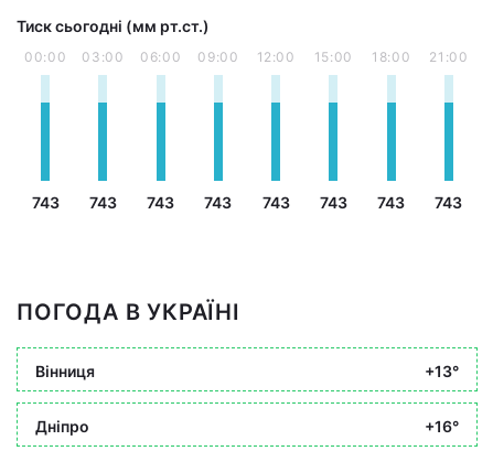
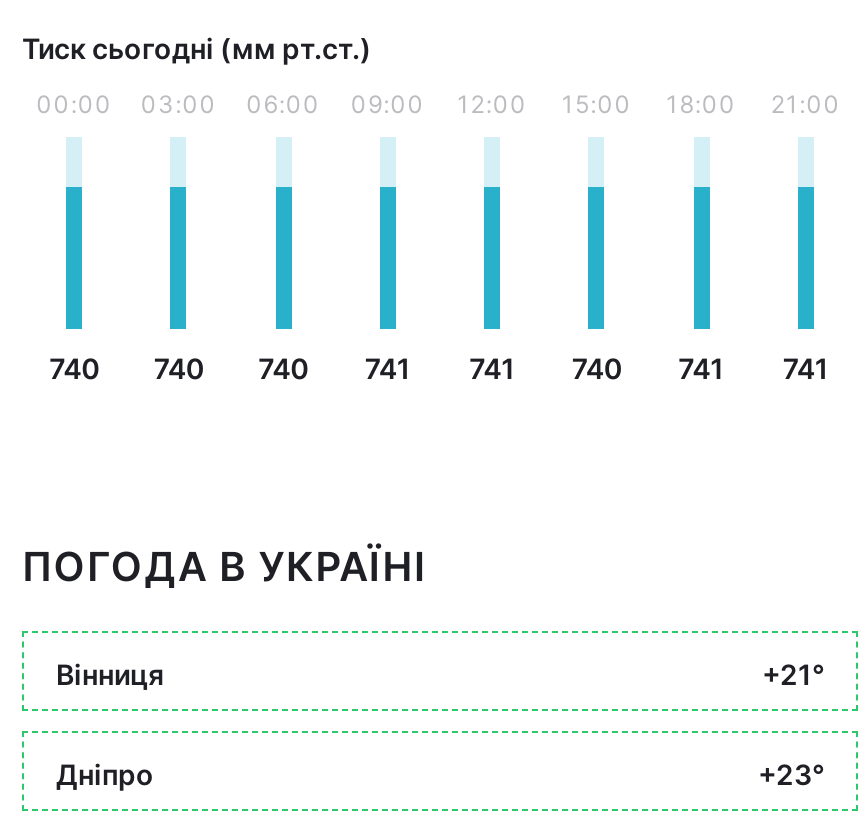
- 743
+ 740

- 743
+ 740

- 743
+ 740

- 743
+ 741

- 743
+ 741

- 743
+ 740

- 743
+ 741

- 743
+ 741

- +13°
+ +21°

- +16°
+ +23°
